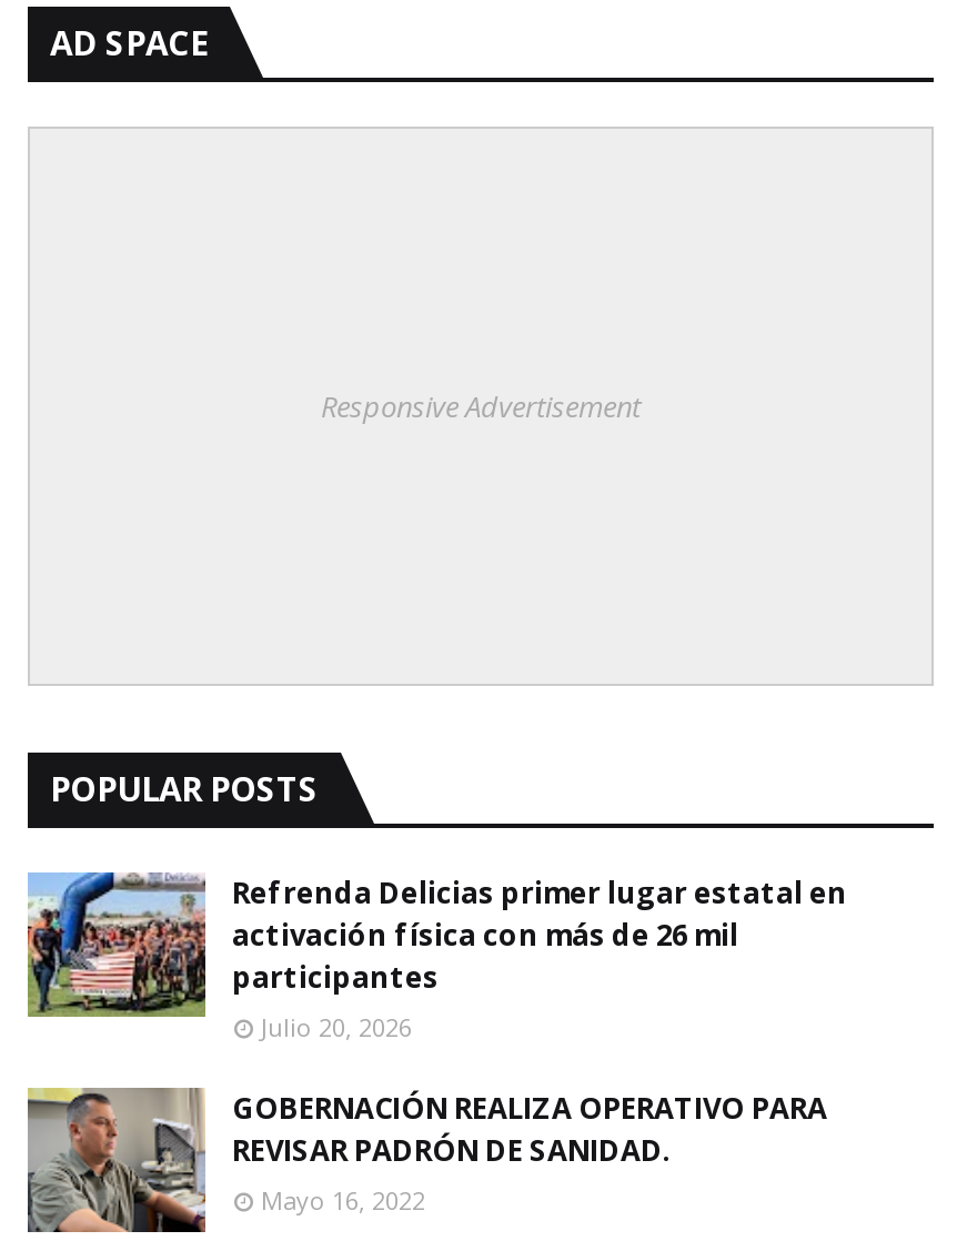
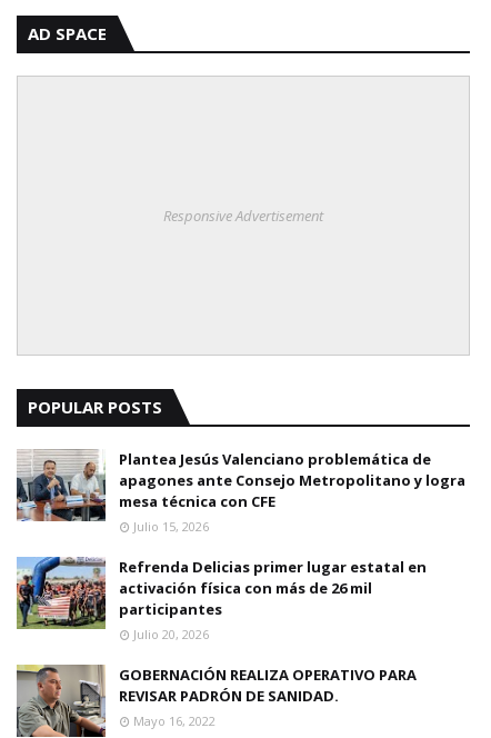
+ [image]
+ Plantea Jesús Valenciano problemática de
+ apagones ante Consejo Metropolitano y logra
+ mesa técnica con CFE
+ Julio 15, 2026
